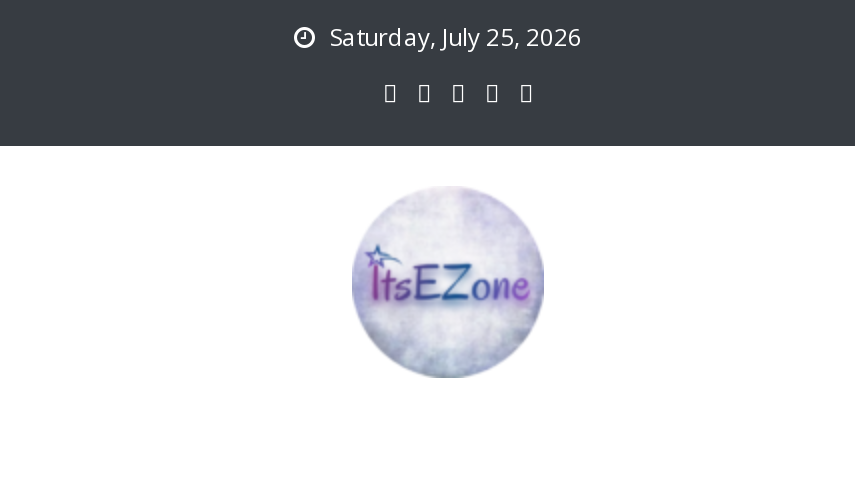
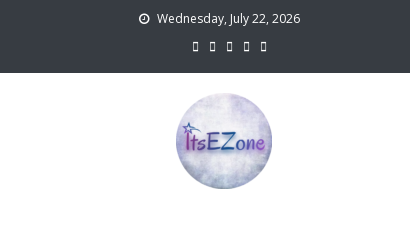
- Saturday, July 25, 2026
+ Wednesday, July 22, 2026
